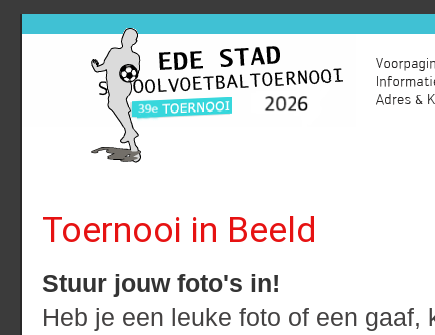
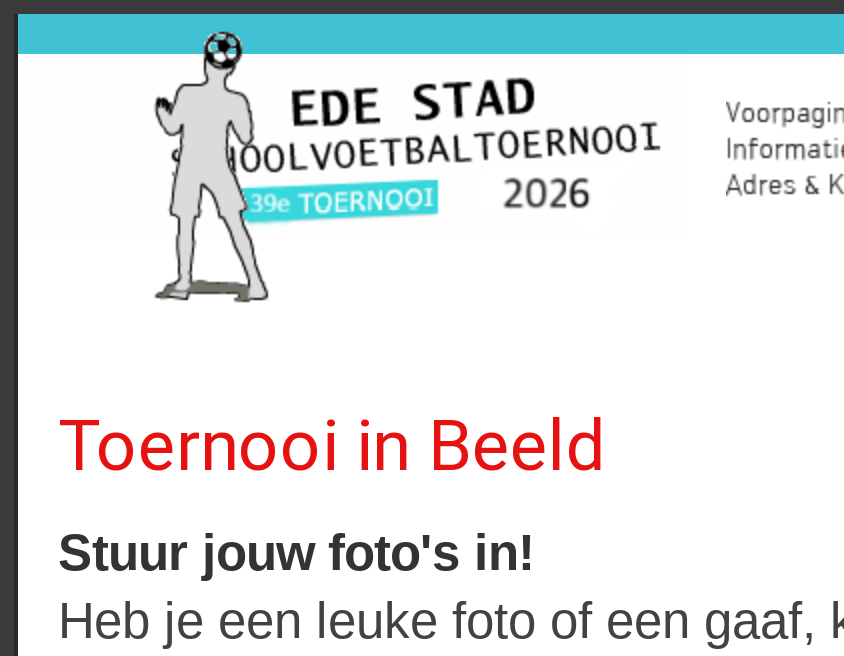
- [image]
+ [image]
